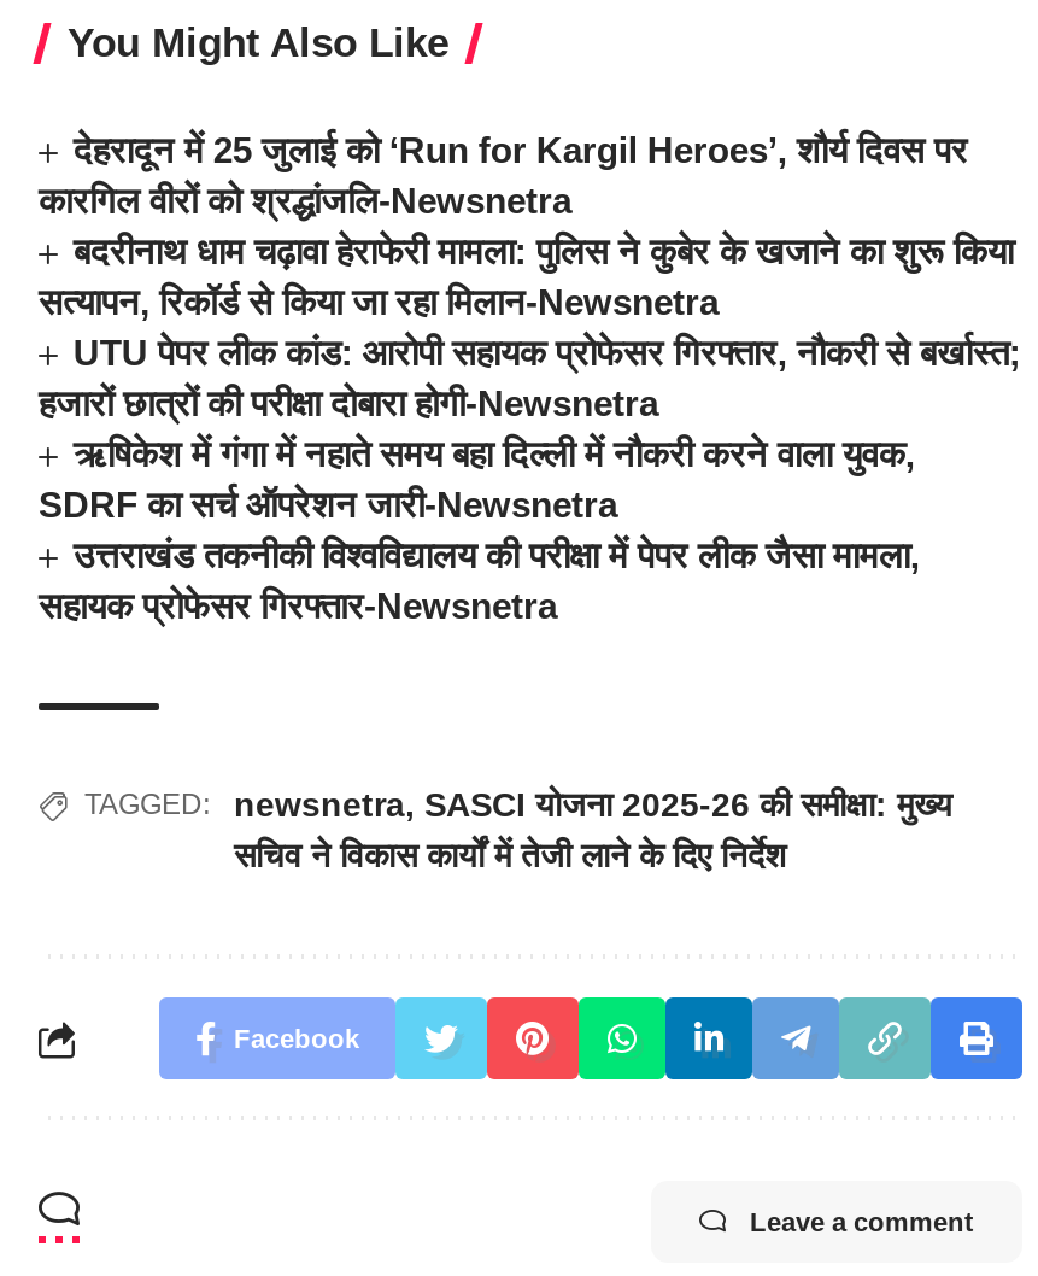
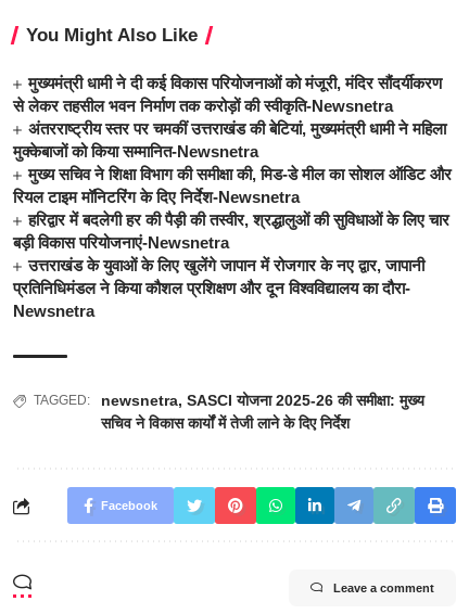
- देहरादून में 25 जुलाई को ‘Run for Kargil Heroes’, शौर्य दिवस पर
- कारगिल वीरों को श्रद्धांजलि-Newsnetra
- बदरीनाथ धाम चढ़ावा हेराफेरी मामला: पुलिस ने कुबेर के खजाने का शुरू किया
- सत्यापन, रिकॉर्ड से किया जा रहा मिलान-Newsnetra
- UTU पेपर लीक कांड: आरोपी सहायक प्रोफेसर गिरफ्तार, नौकरी से बर्खास्त;
- हजारों छात्रों की परीक्षा दोबारा होगी-Newsnetra
- ऋषिकेश में गंगा में नहाते समय बहा दिल्ली में नौकरी करने वाला युवक,
- SDRF का सर्च ऑपरेशन जारी-Newsnetra
- उत्तराखंड तकनीकी विश्वविद्यालय की परीक्षा में पेपर लीक जैसा मामला,
- सहायक प्रोफेसर गिरफ्तार-Newsnetra
+ मुख्यमंत्री धामी ने दी कई विकास परियोजनाओं को मंजूरी, मंदिर सौंदर्यीकरण
+ से लेकर तहसील भवन निर्माण तक करोड़ों की स्वीकृति-Newsnetra
+ अंतरराष्ट्रीय स्तर पर चमकीं उत्तराखंड की बेटियां, मुख्यमंत्री धामी ने महिला
+ मुक्केबाजों को किया सम्मानित-Newsnetra
+ मुख्य सचिव ने शिक्षा विभाग की समीक्षा की, मिड-डे मील का सोशल ऑडिट और
+ रियल टाइम मॉनिटरिंग के दिए निर्देश-Newsnetra
+ हरिद्वार में बदलेगी हर की पैड़ी की तस्वीर, श्रद्धालुओं की सुविधाओं के लिए चार
+ बड़ी विकास परियोजनाएं-Newsnetra
+ उत्तराखंड के युवाओं के लिए खुलेंगे जापान में रोजगार के नए द्वार, जापानी
+ प्रतिनिधिमंडल ने किया कौशल प्रशिक्षण और दून विश्वविद्यालय का दौरा-
+ Newsnetra
